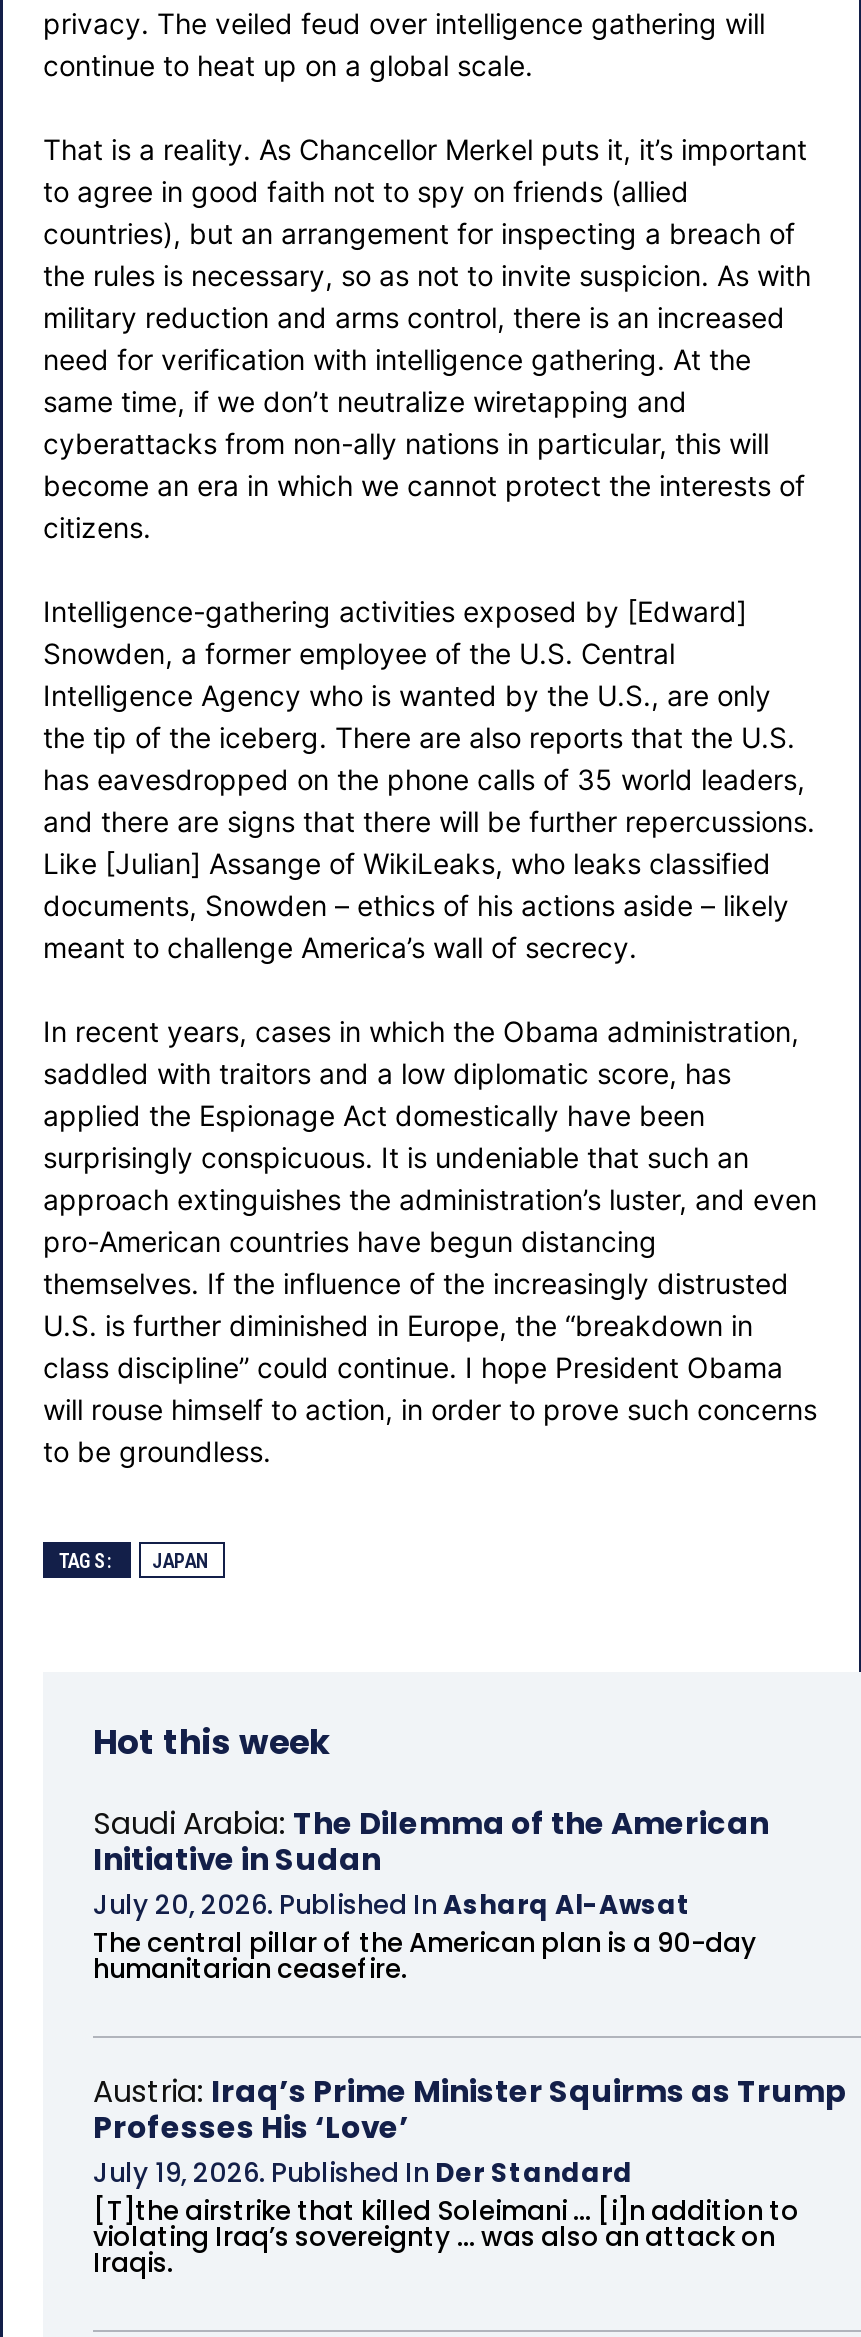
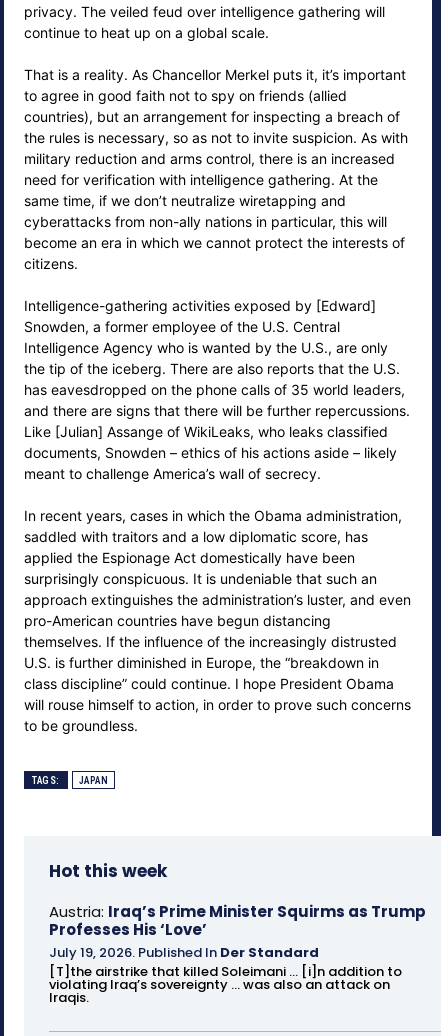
- Saudi Arabia: The Dilemma of the American
- Initiative in Sudan
- July 20, 2026. Published In Asharq Al-Awsat
- The central pillar of the American plan is a 90-day
- humanitarian ceasefire.
